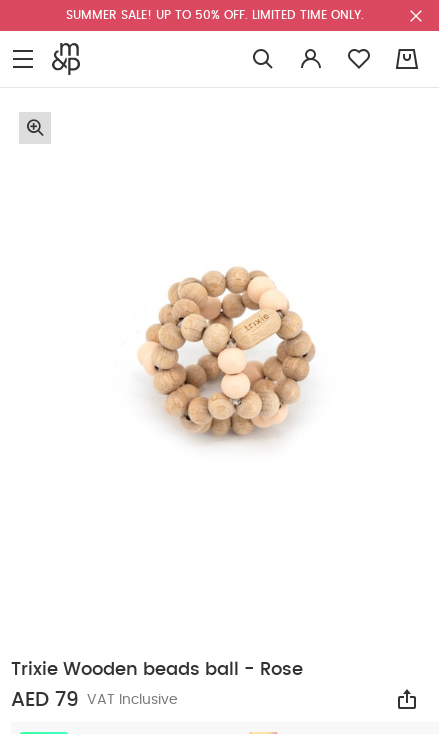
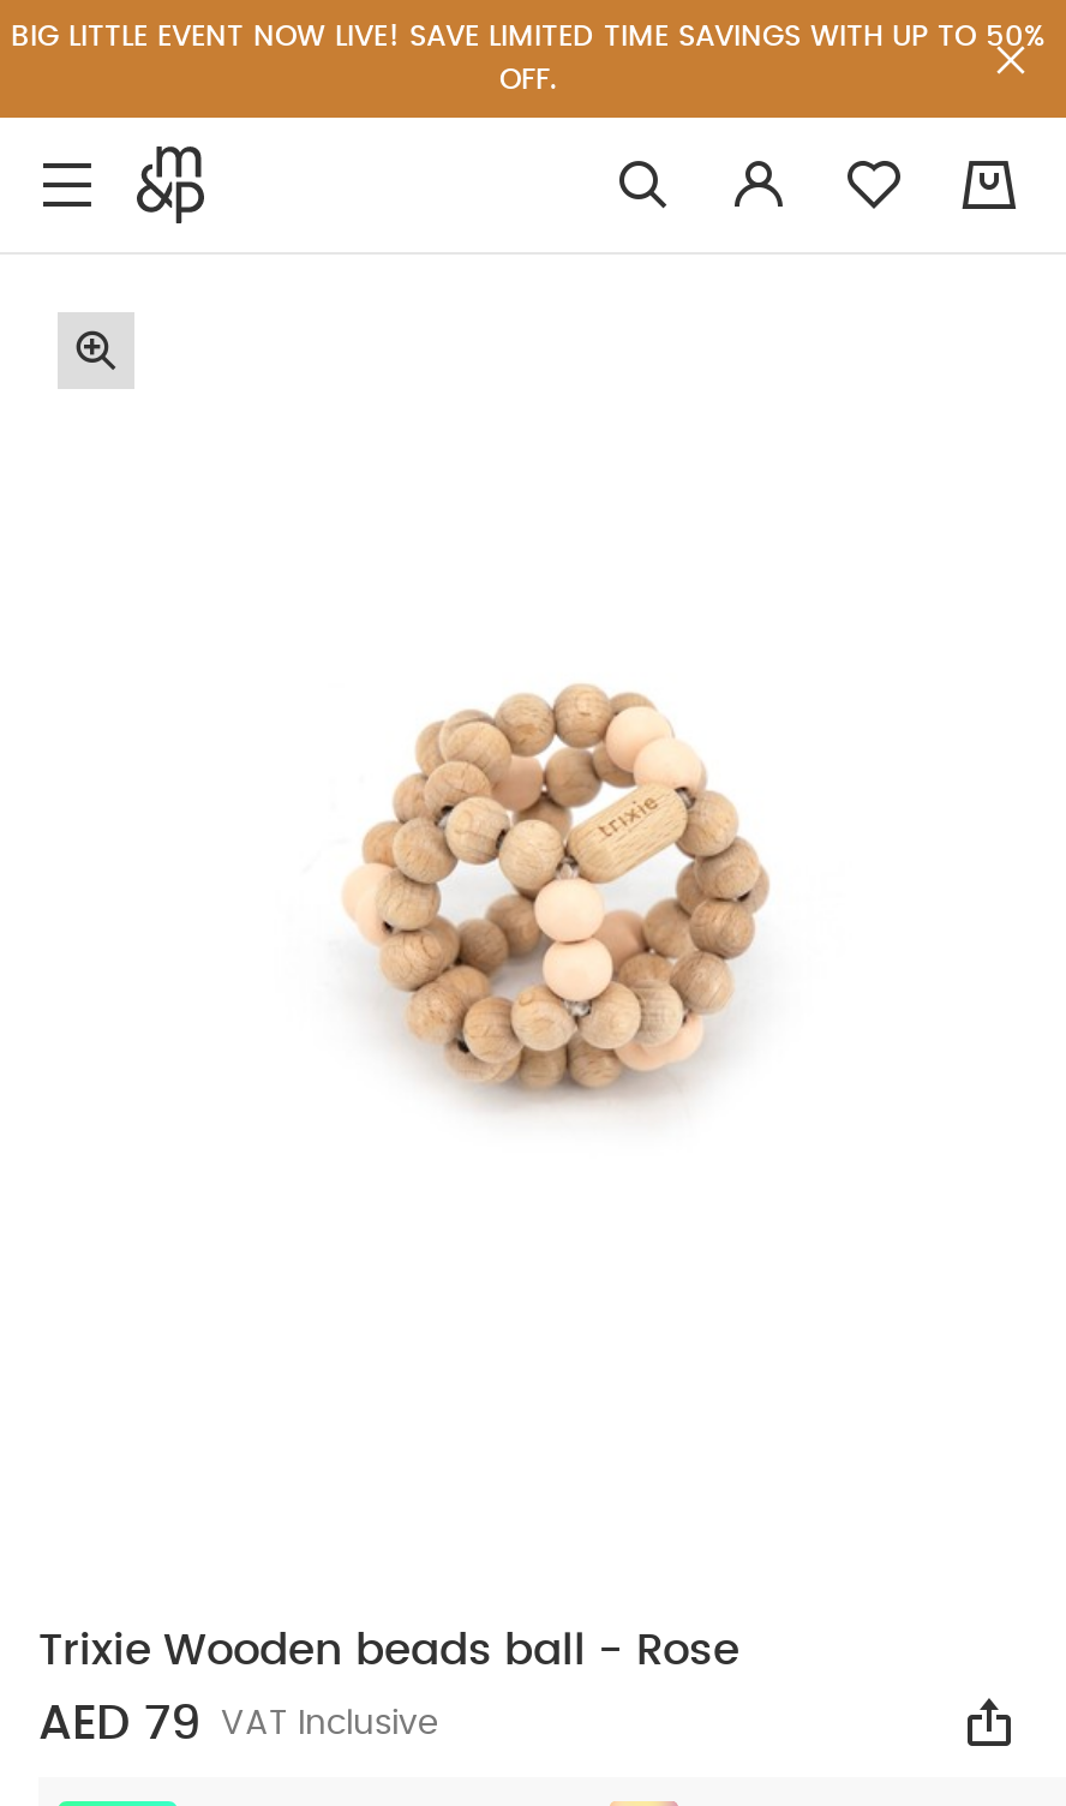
- SUMMER SALE! UP TO 50% OFF. LIMITED TIME ONLY.
+ BIG LITTLE EVENT NOW LIVE! SAVE LIMITED TIME SAVINGS WITH UP TO 50%
+ OFF.
